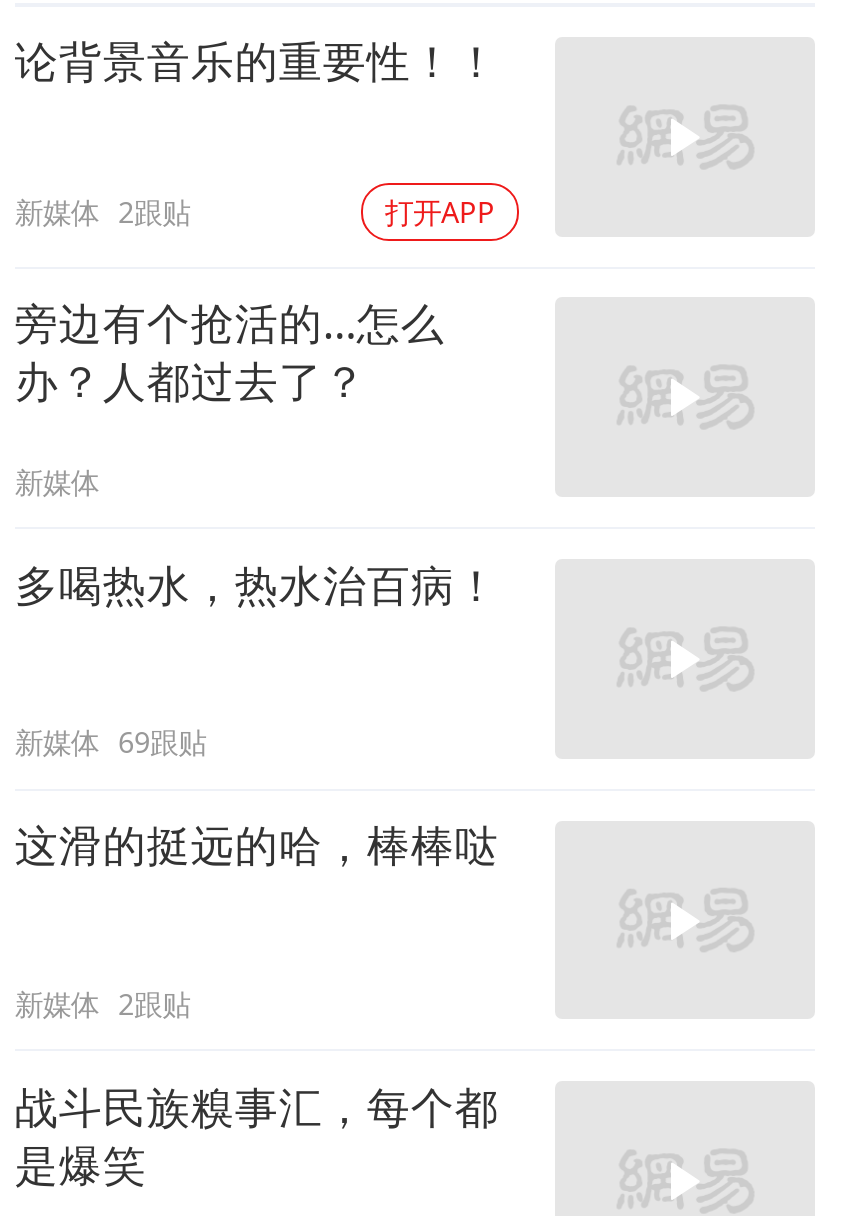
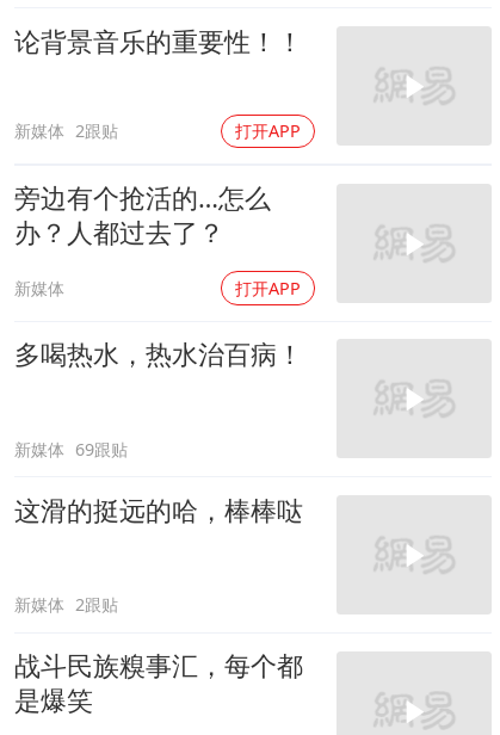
+ 打开APP
